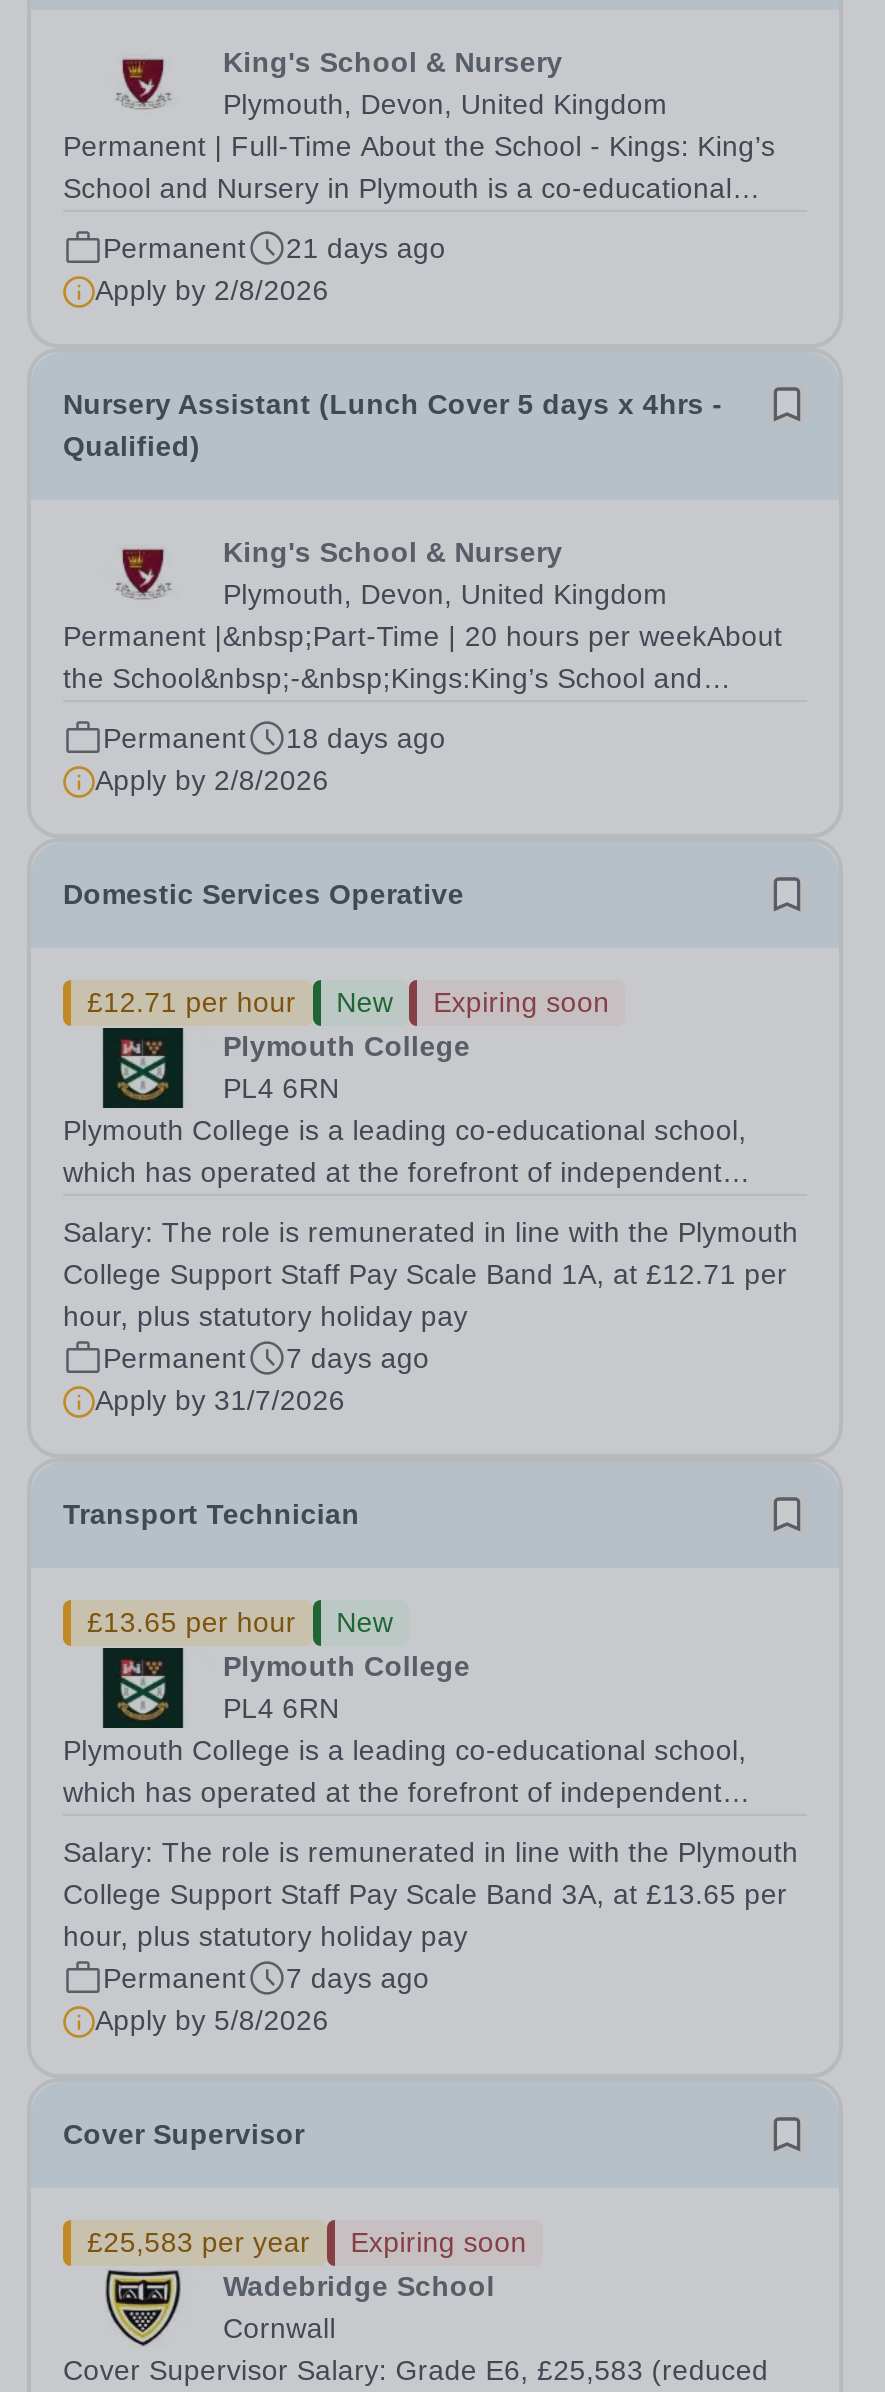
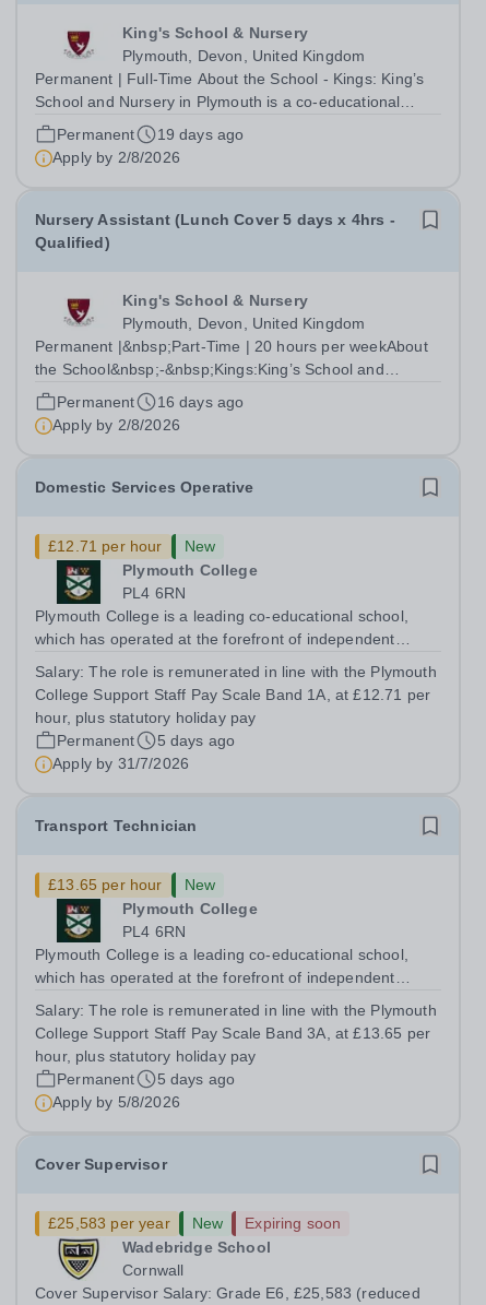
- Permanent 21 days ago
+ Permanent 19 days ago

- Permanent 18 days ago
+ Permanent 16 days ago

- Expiring soon

- Permanent 7 days ago
+ Permanent 5 days ago

- Permanent 7 days ago
+ Permanent 5 days ago

+ New
